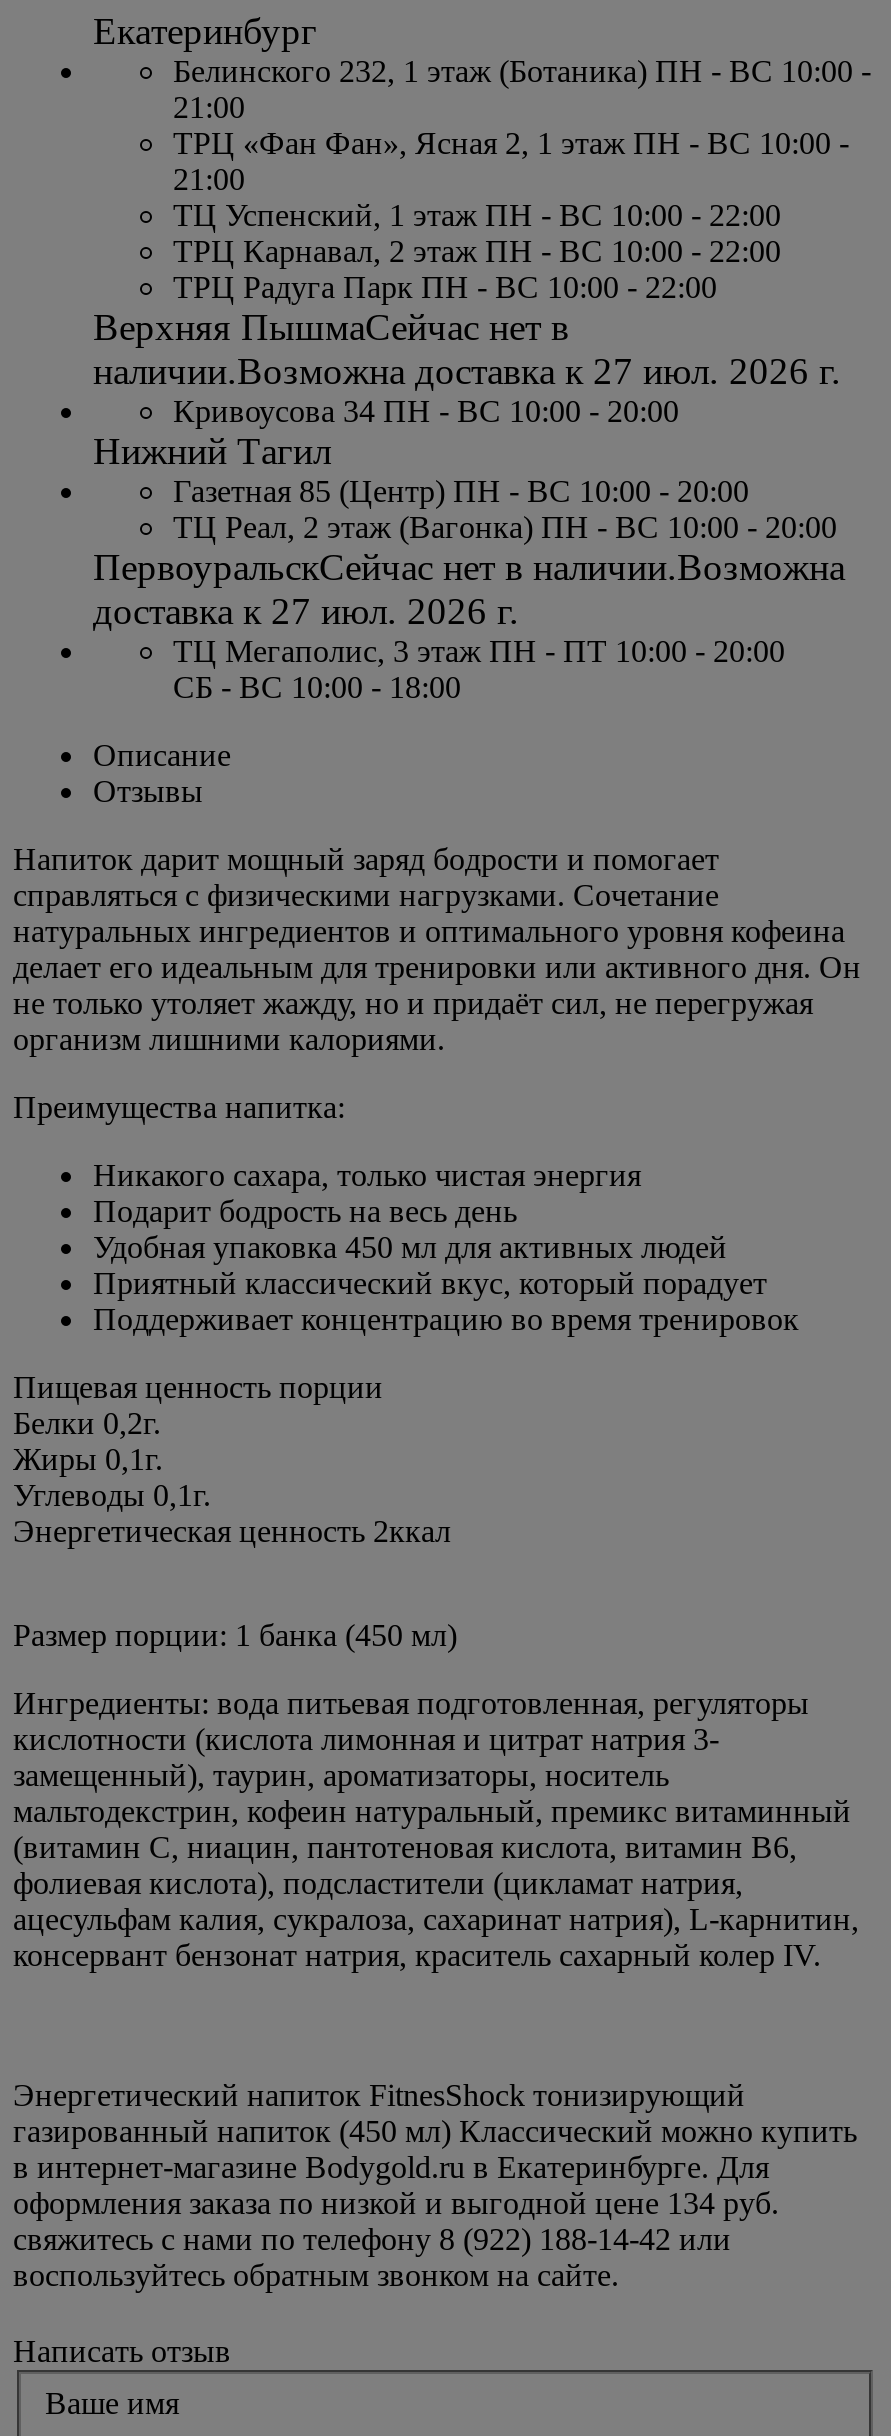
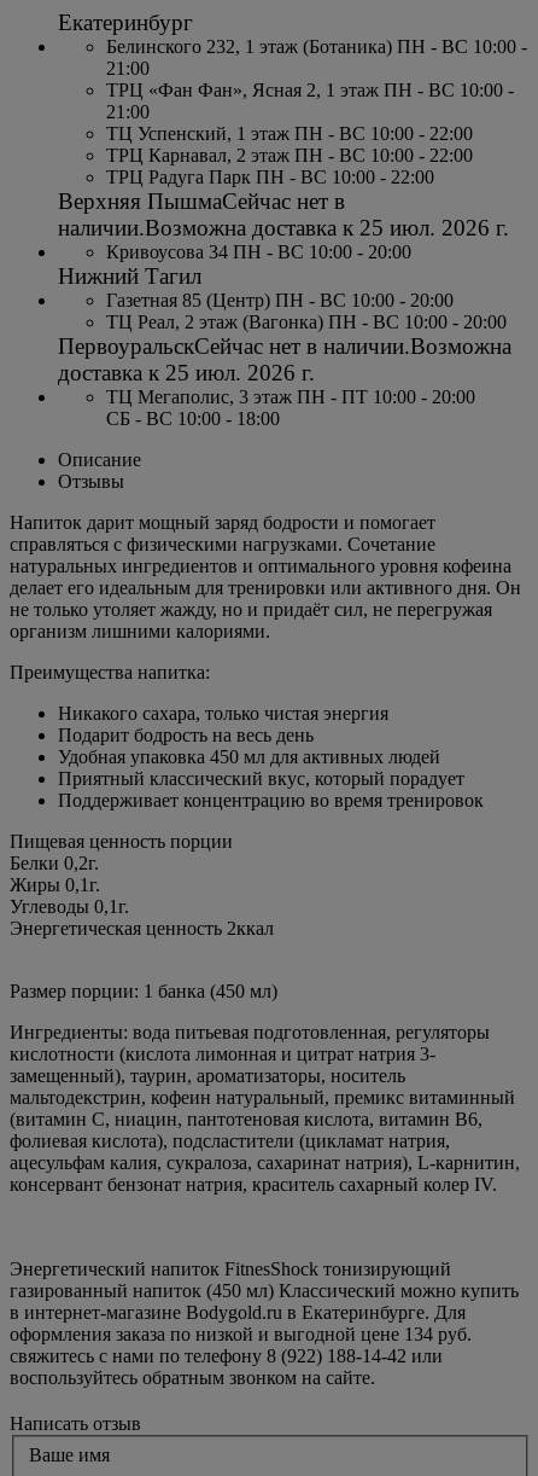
- наличии.Возможна доставка к 27 июл. 2026 г.
+ наличии.Возможна доставка к 25 июл. 2026 г.

- доставка к 27 июл. 2026 г.
+ доставка к 25 июл. 2026 г.
